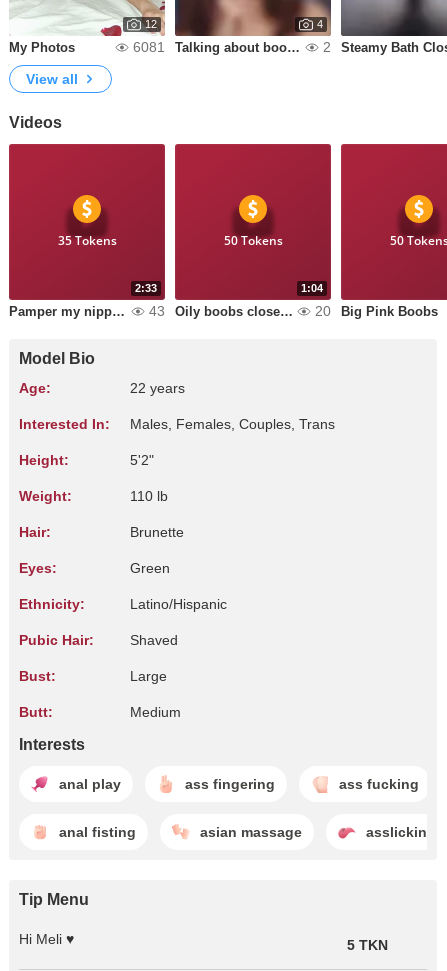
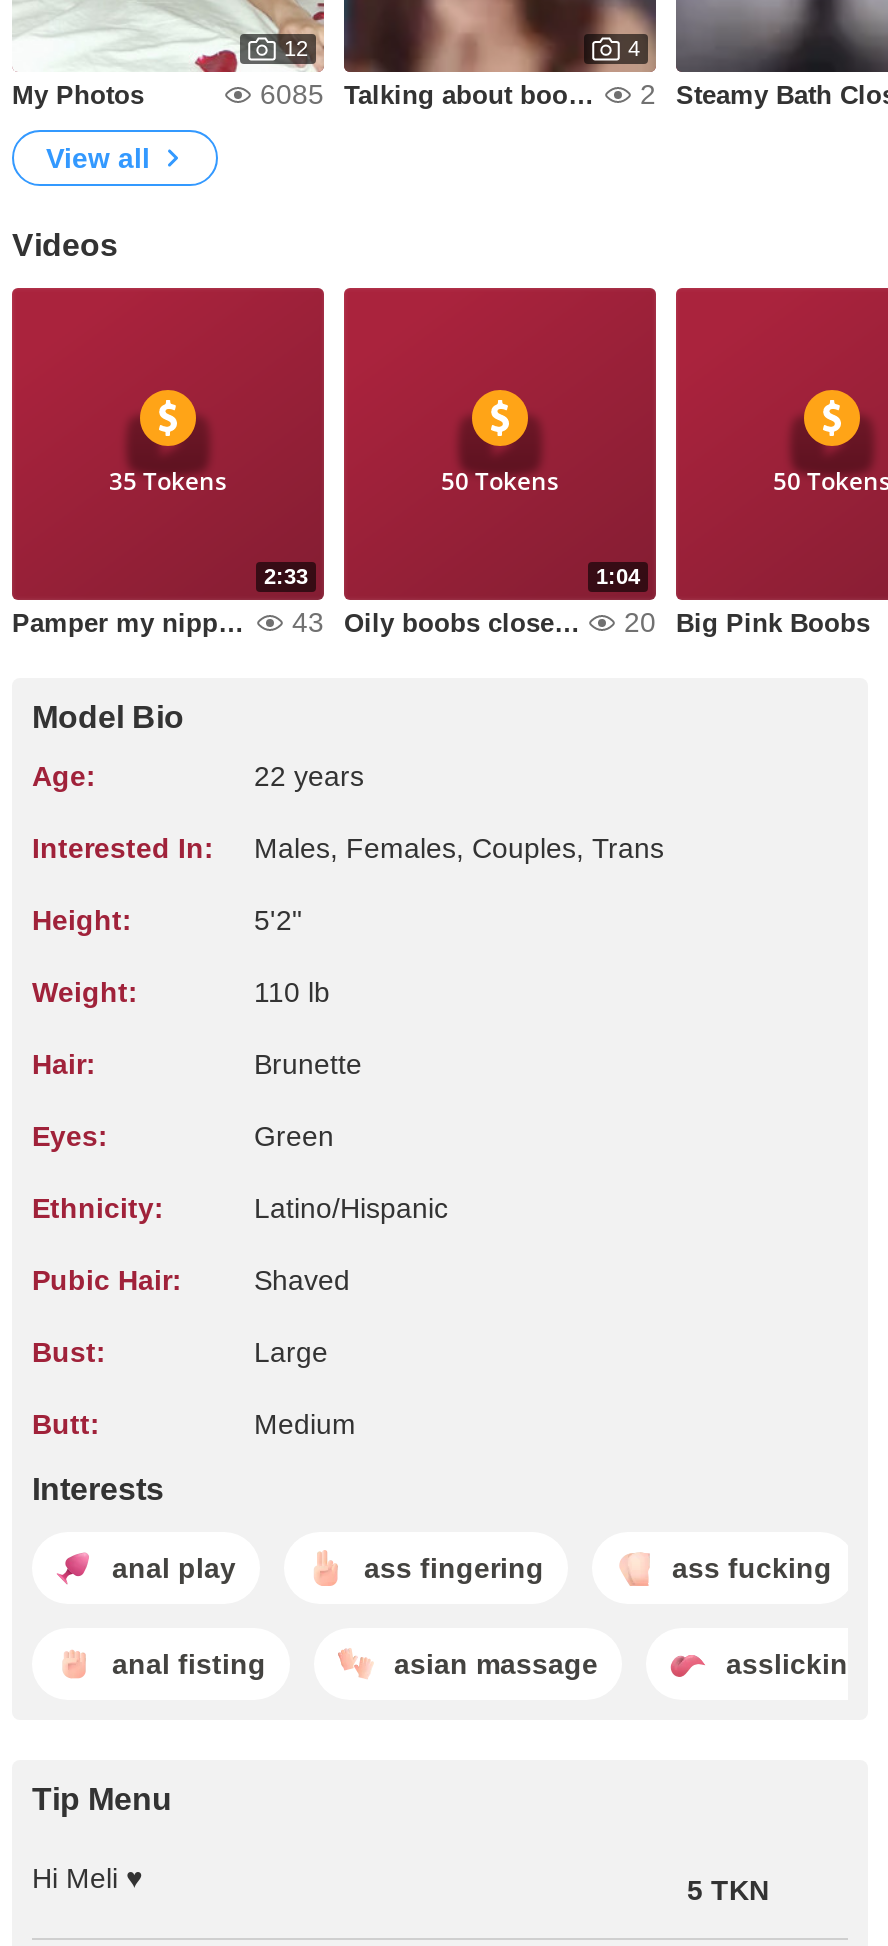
- 6081
+ 6085
